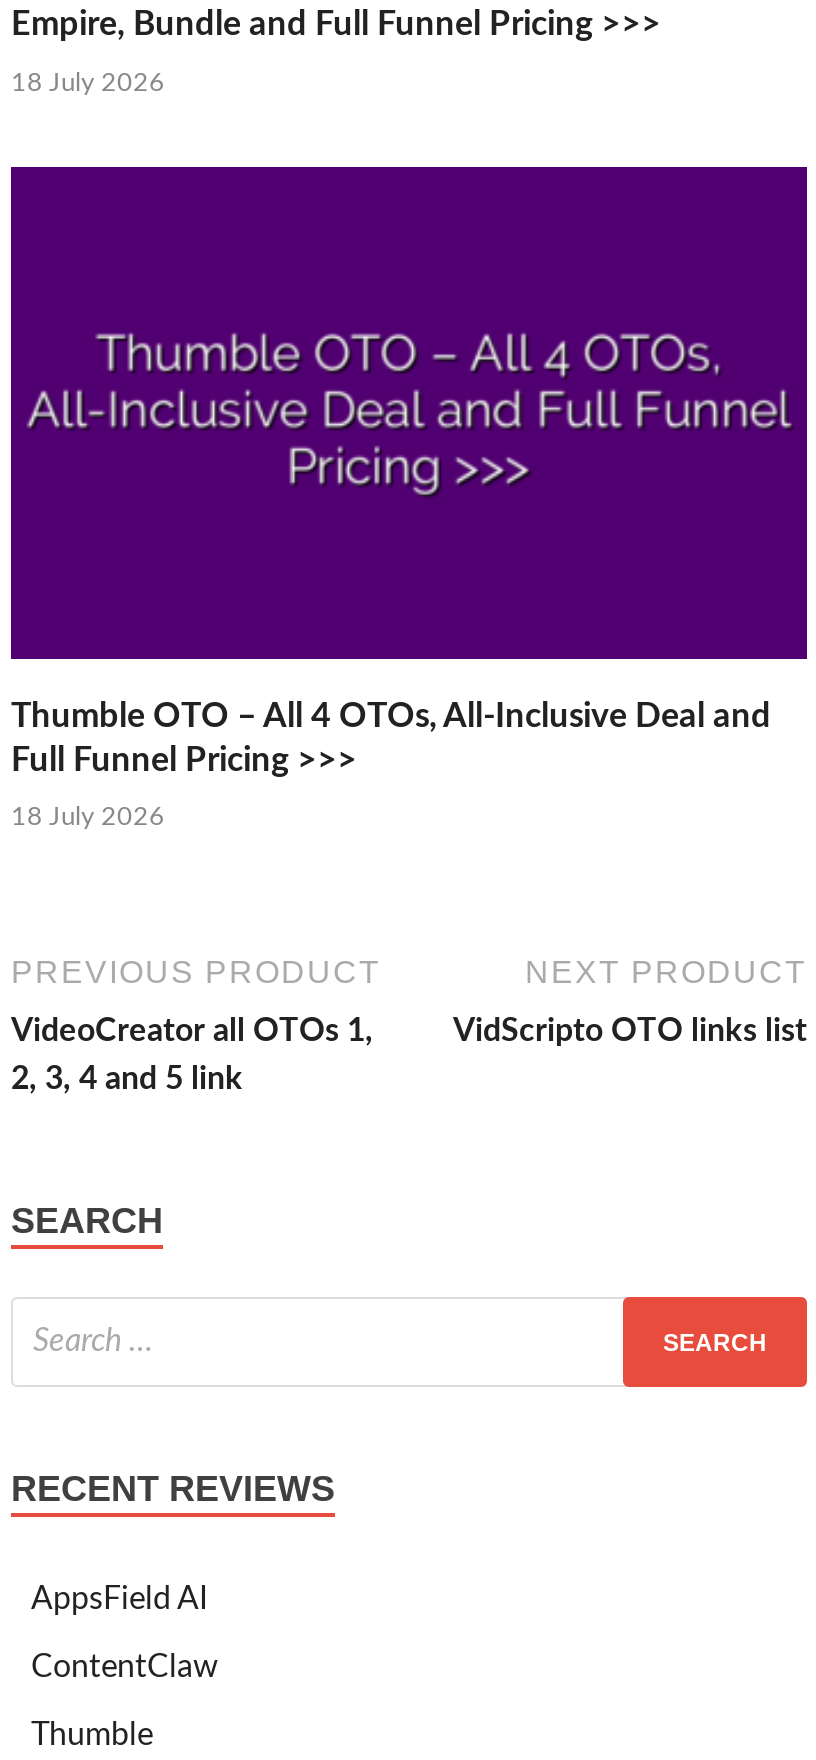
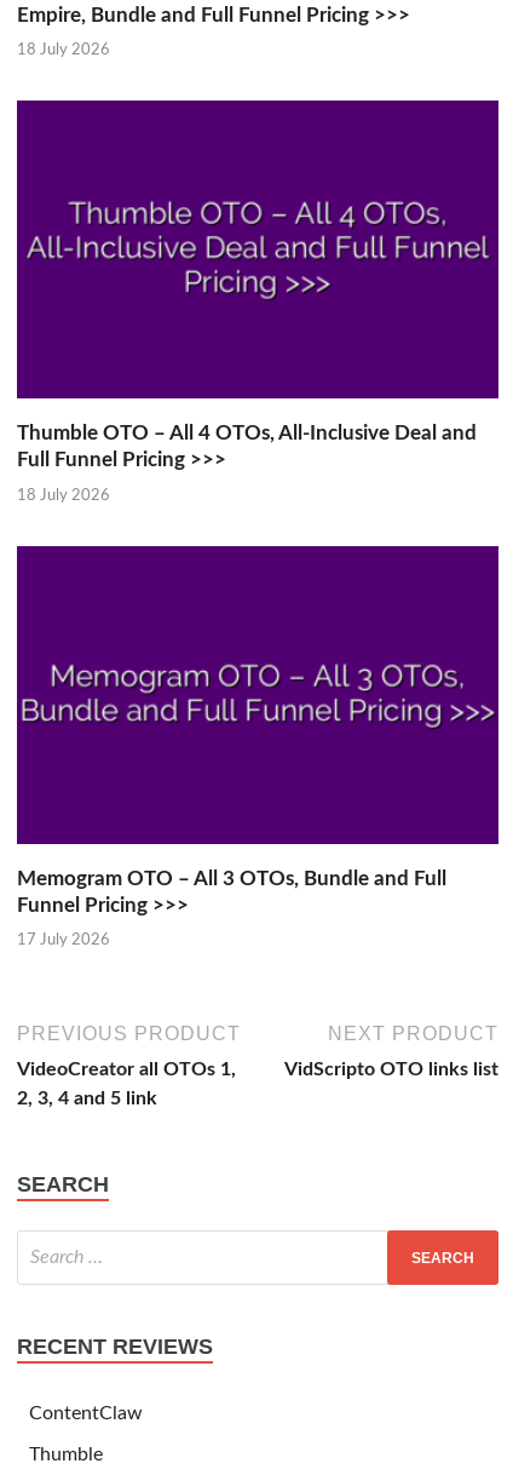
+ Memogram OTO – All 3 OTOs, Bundle and Full
+ Funnel Pricing >>>
+ 17 July 2026

+ [image]

moved down: PREVIOUS PRODUCT | VideoCreator all OTOs 1, | 2, 3, 4 and 5 link | NEXT PRODUCT | VidScripto OTO links list | SEARCH | RECENT REVIEWS

- AppsField AI
